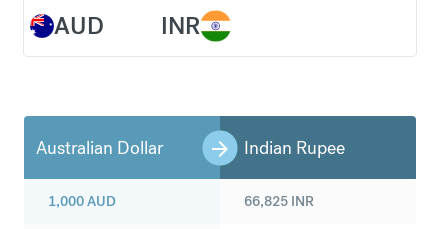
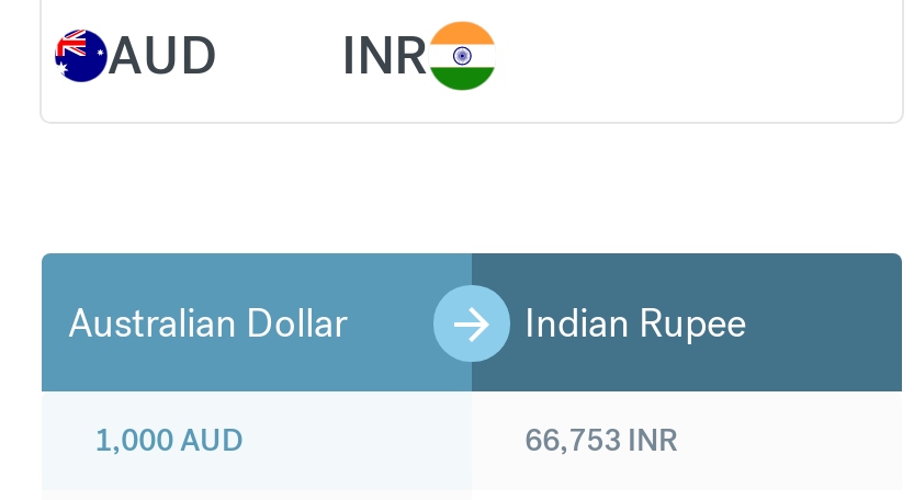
- 66,825 INR
+ 66,753 INR
